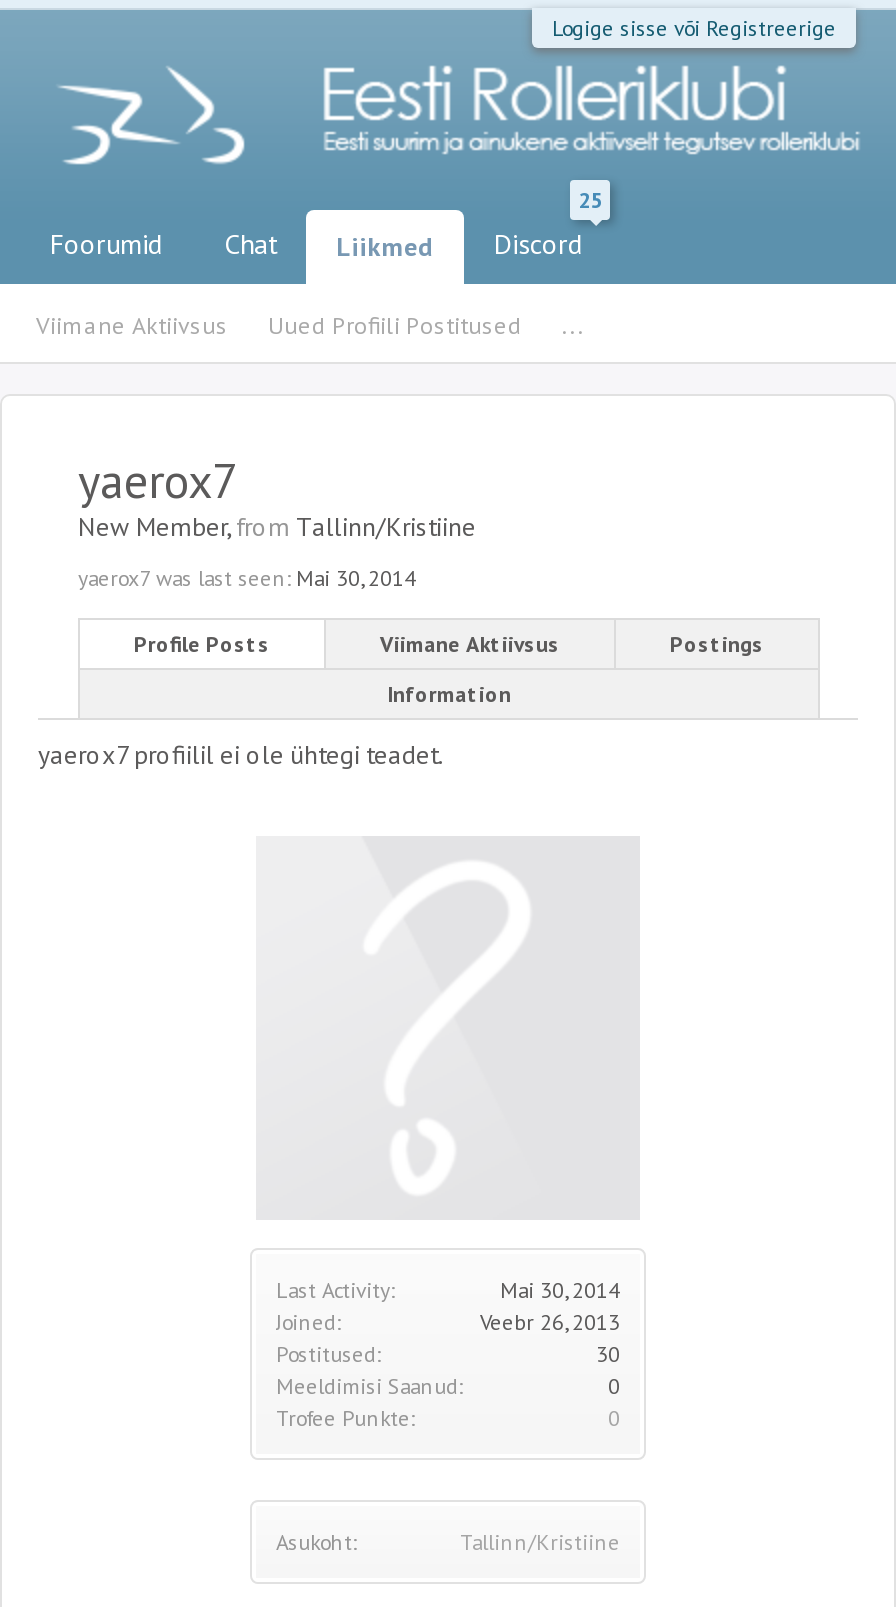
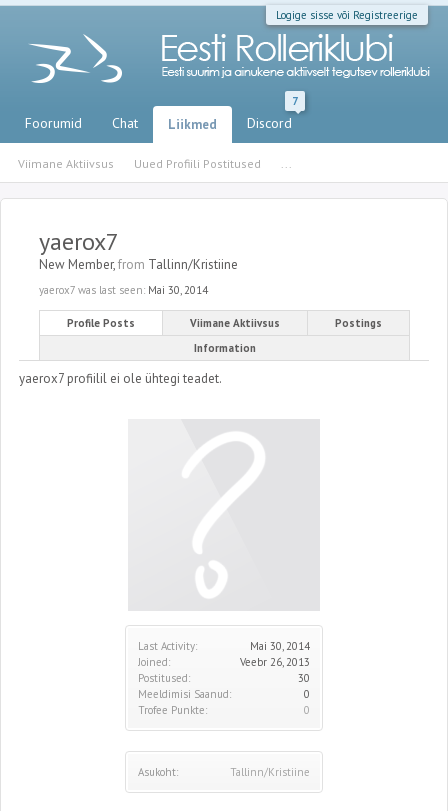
- 25
+ 7
